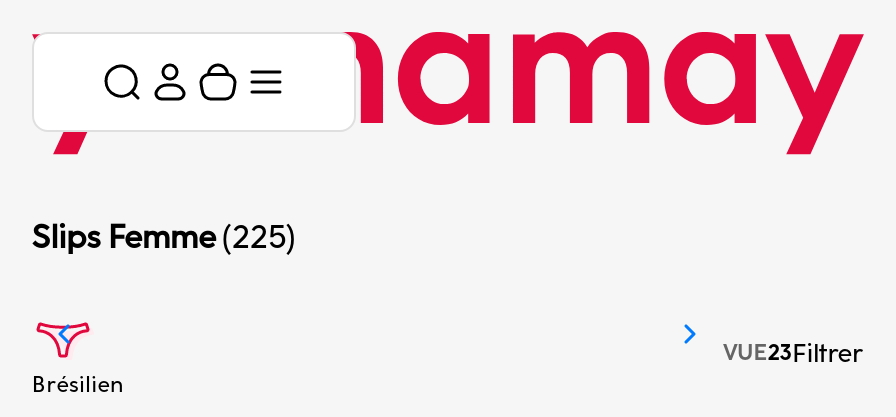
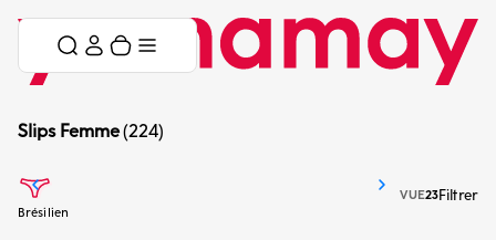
- Slips Femme (225)
+ Slips Femme (224)
